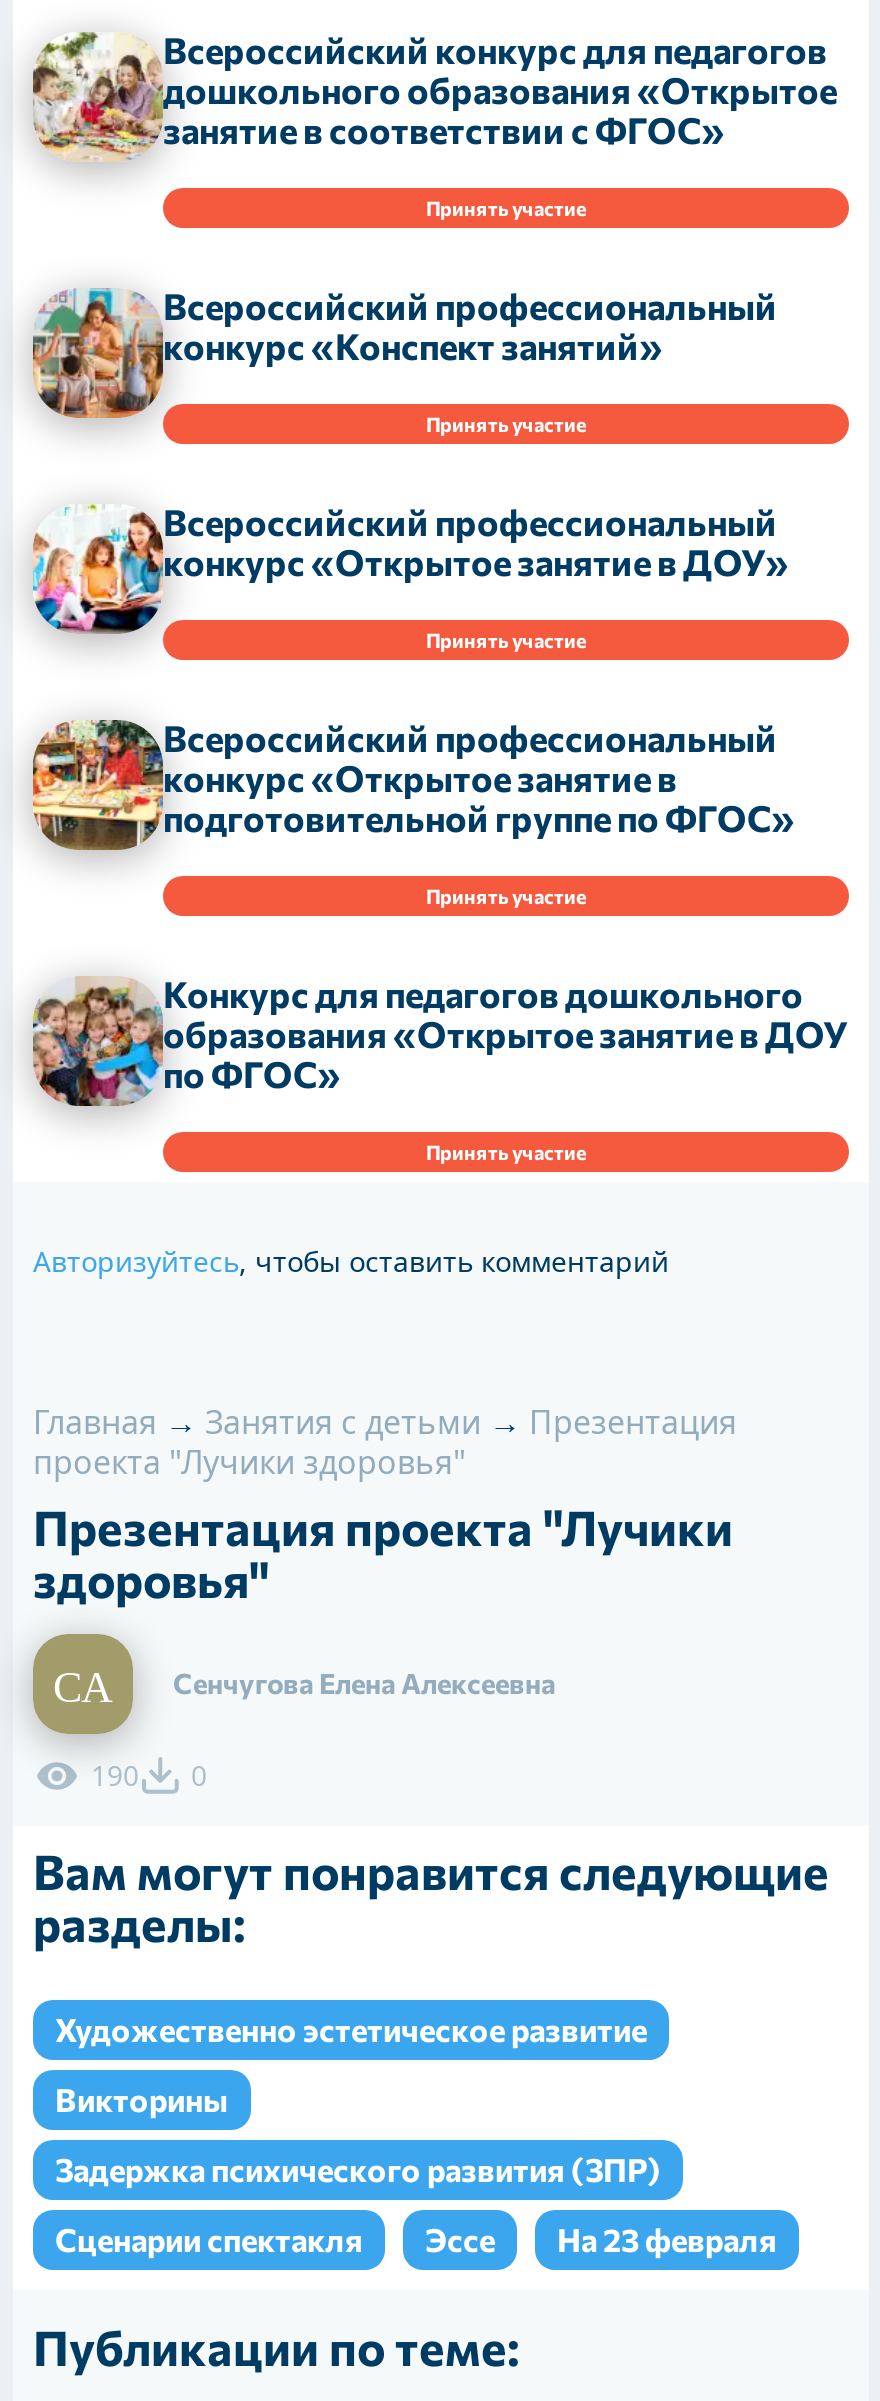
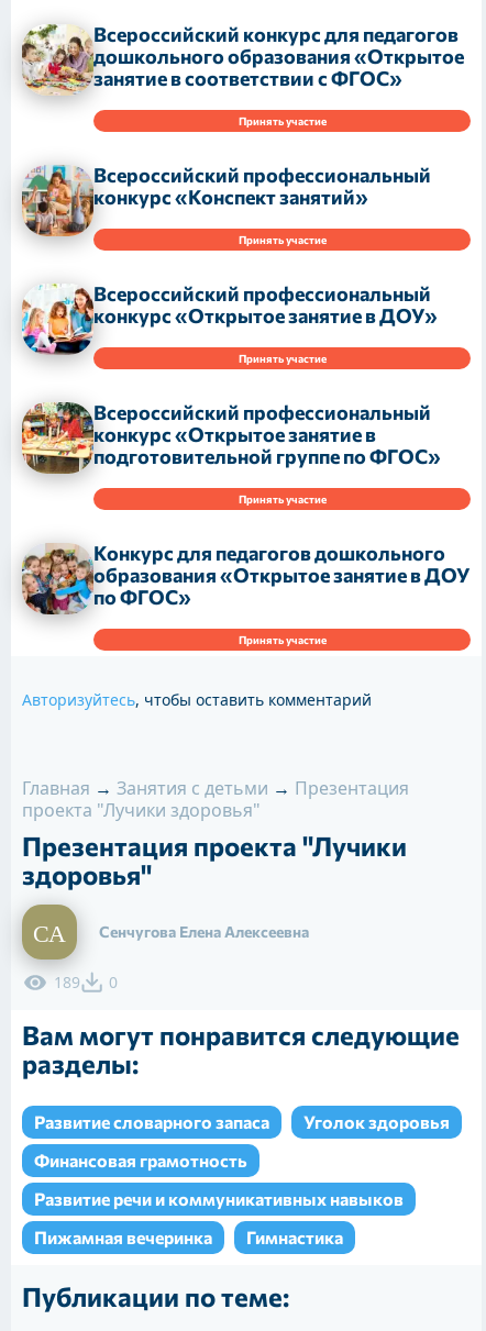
- 190 0
+ 189 0

- Художественно эстетическое развитие
+ Развитие словарного запаса
+ Уголок здоровья

- Викторины
+ Финансовая грамотность

- Задержка психического развития (ЗПР)
+ Развитие речи и коммуникативных навыков

- Сценарии спектакля
- Эссе
- На 23 февраля
+ Пижамная вечеринка
+ Гимнастика
